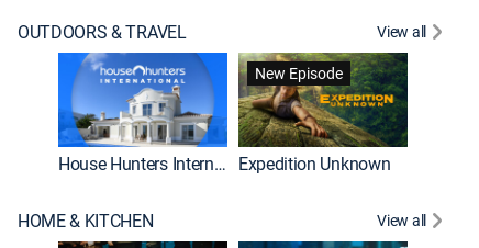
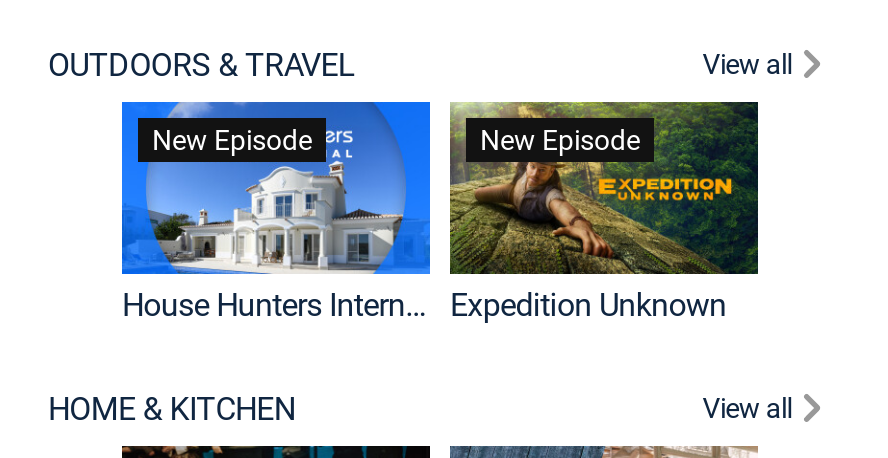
+ New Episode
